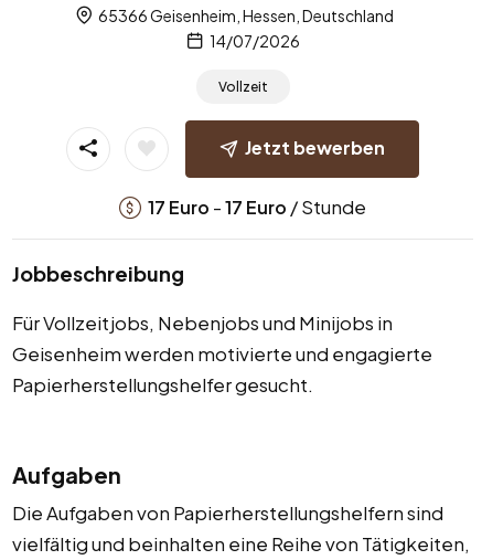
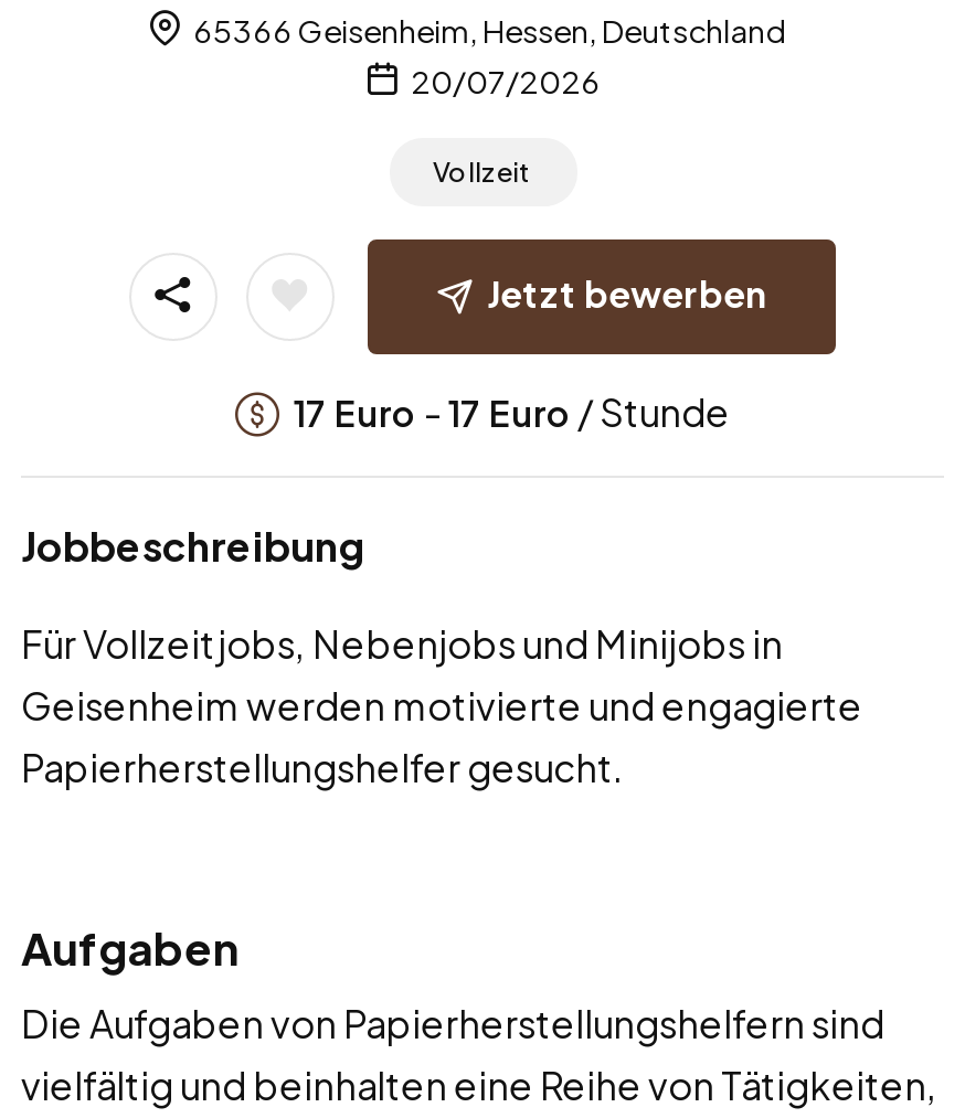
- 14/07/2026
+ 20/07/2026
